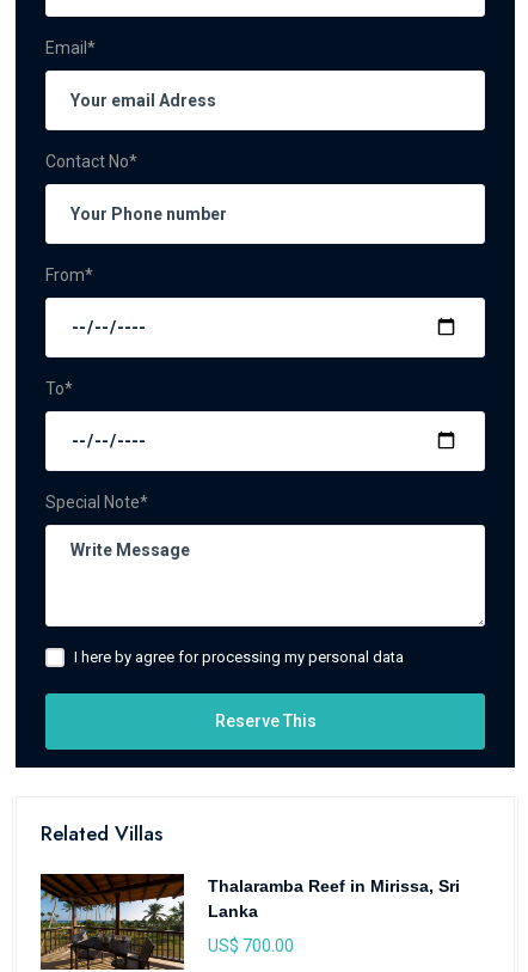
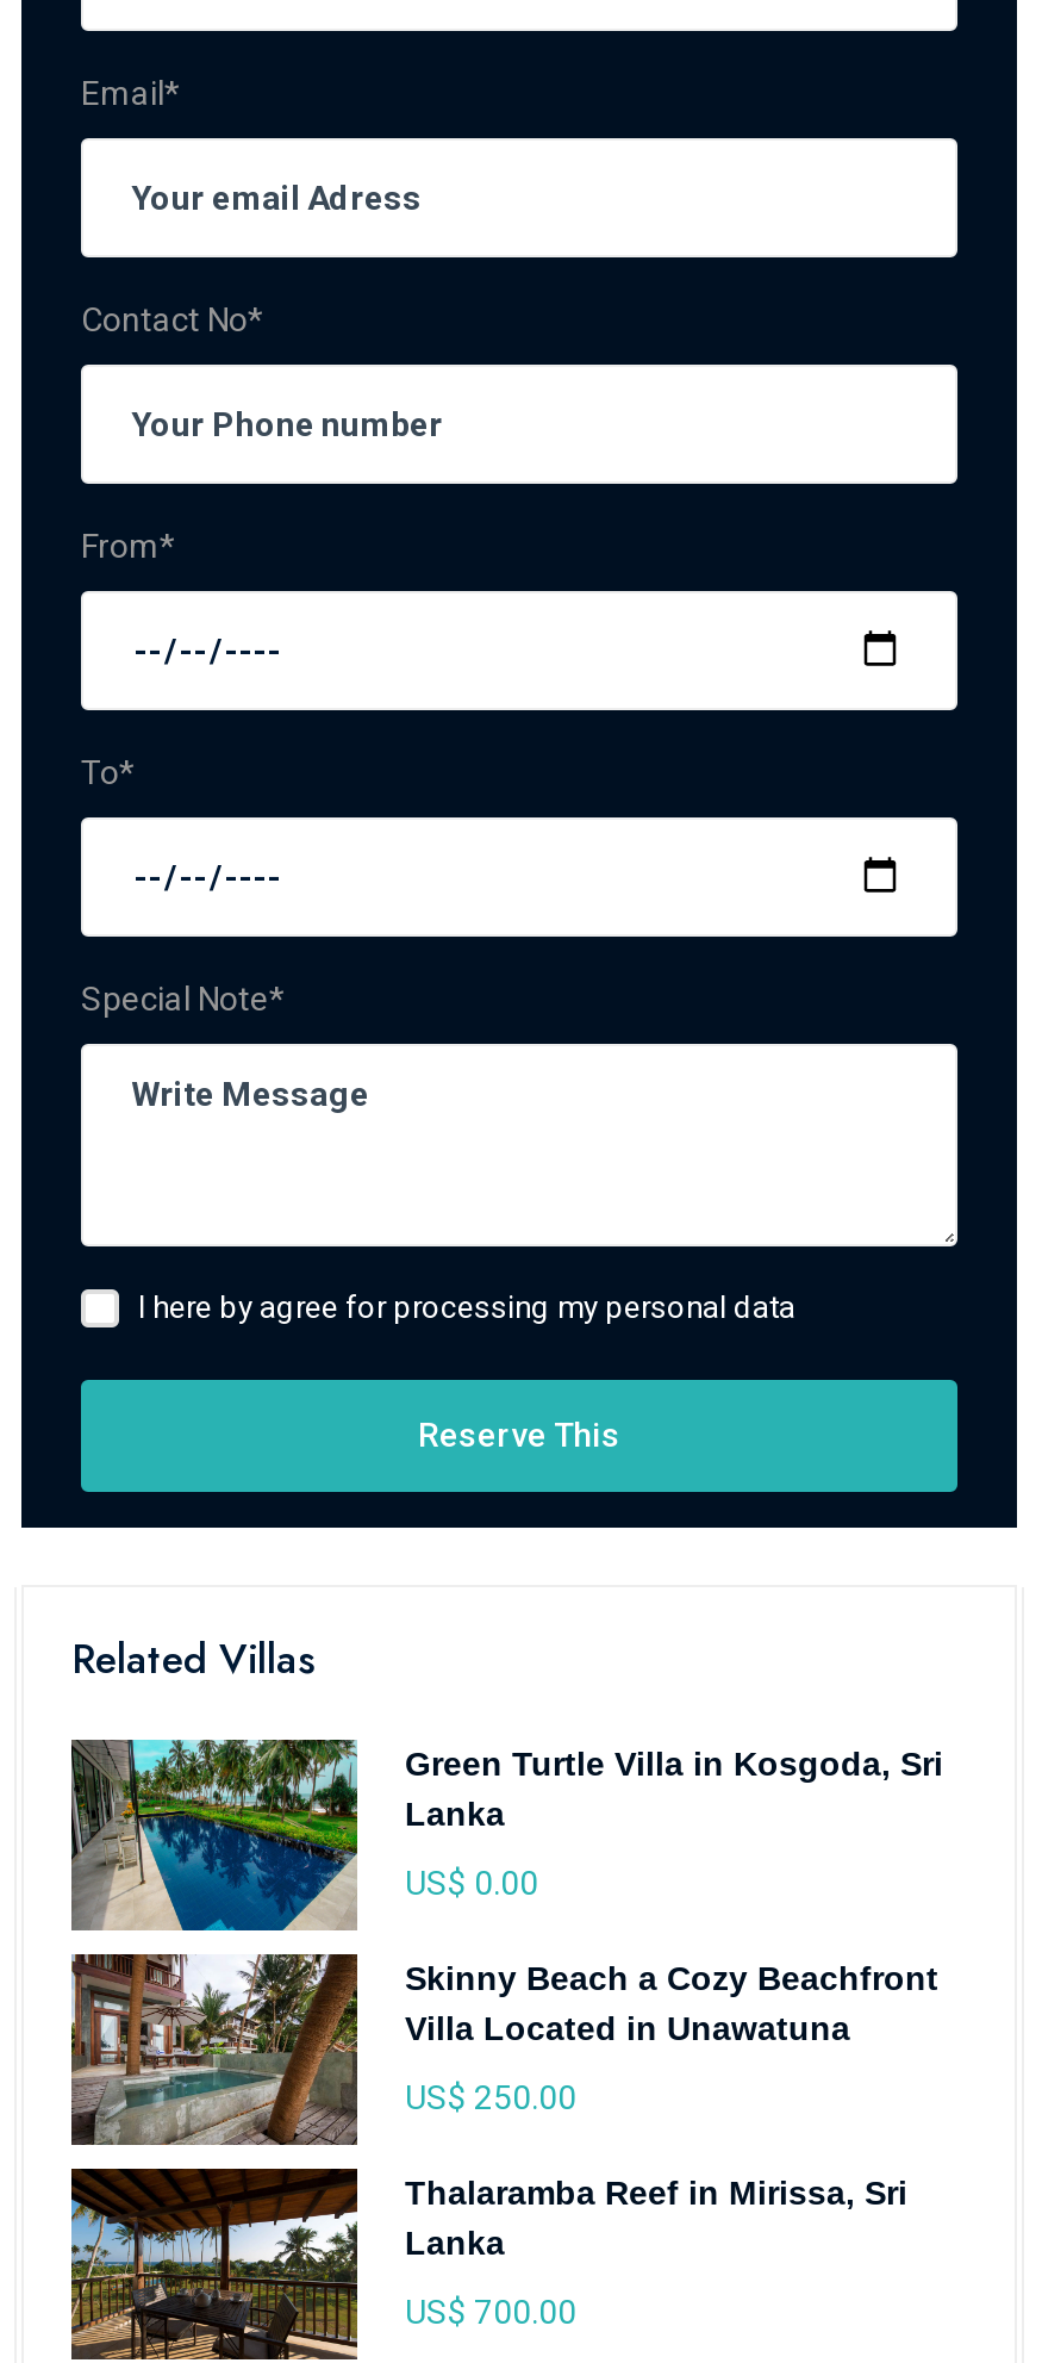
+ [image]
+ Green Turtle Villa in Kosgoda, Sri
+ Lanka
+ US$ 0.00
+ Skinny Beach a Cozy Beachfront
+ Villa Located in Unawatuna
+ US$ 250.00

+ [image]
